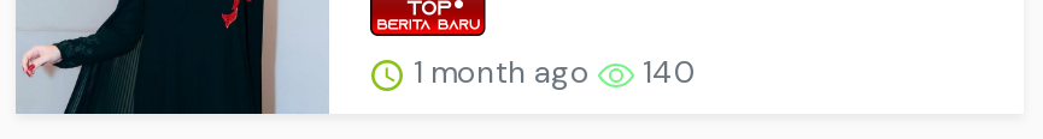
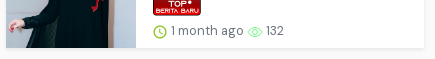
- 1 month ago 140
+ 1 month ago 132
